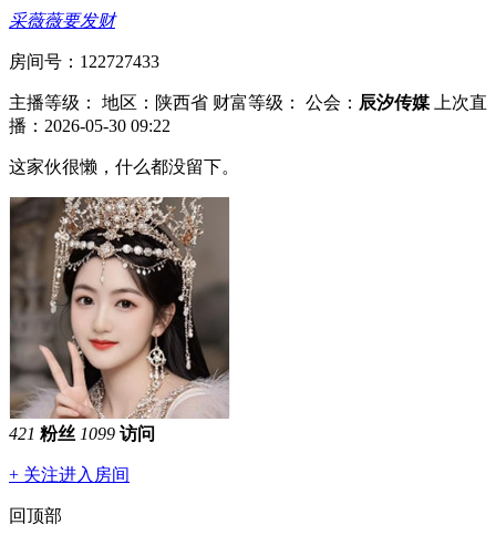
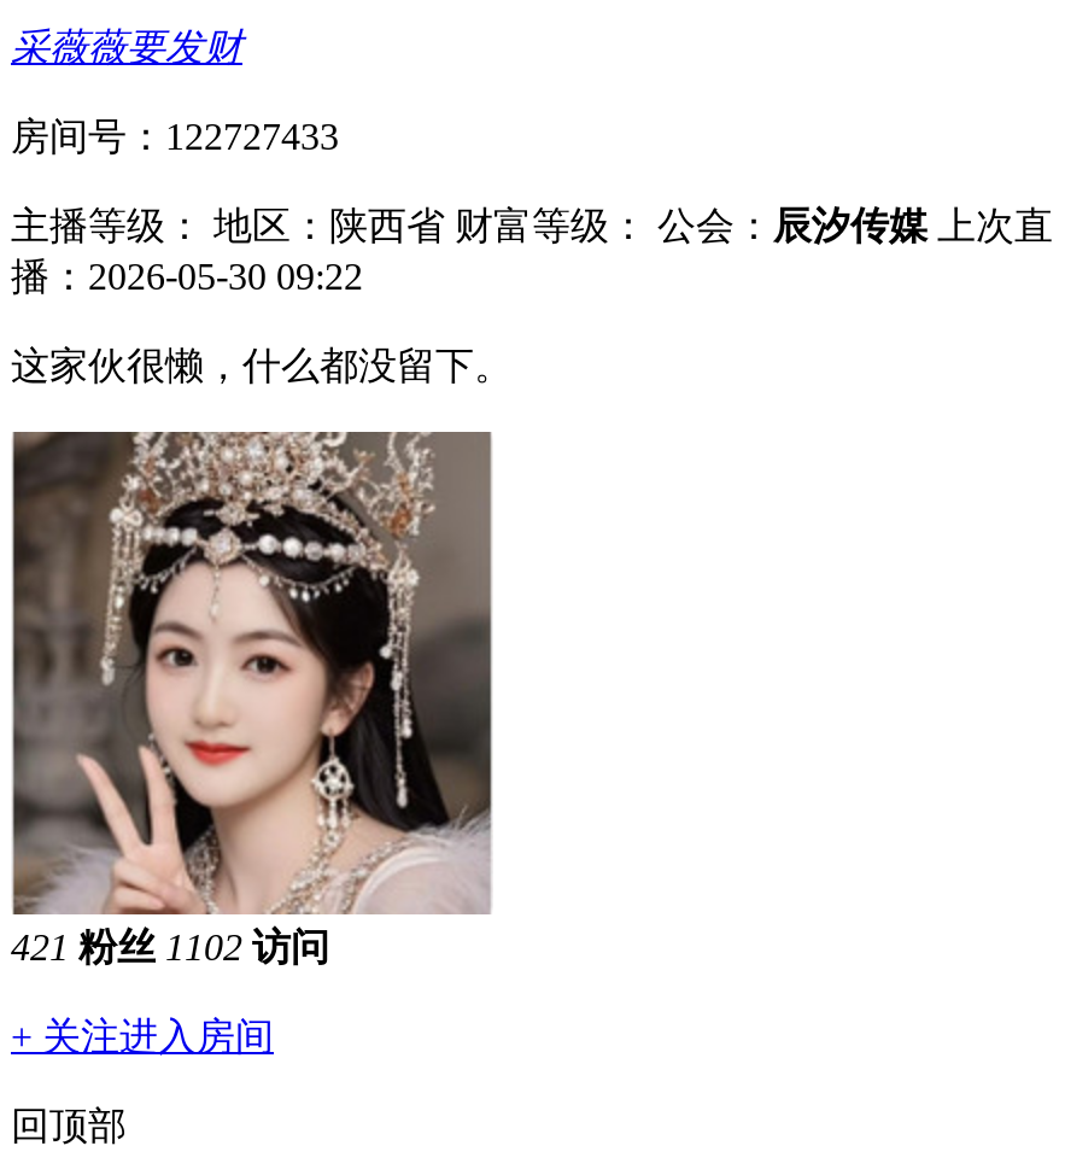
- 421 粉丝 1099 访问
+ 421 粉丝 1102 访问
